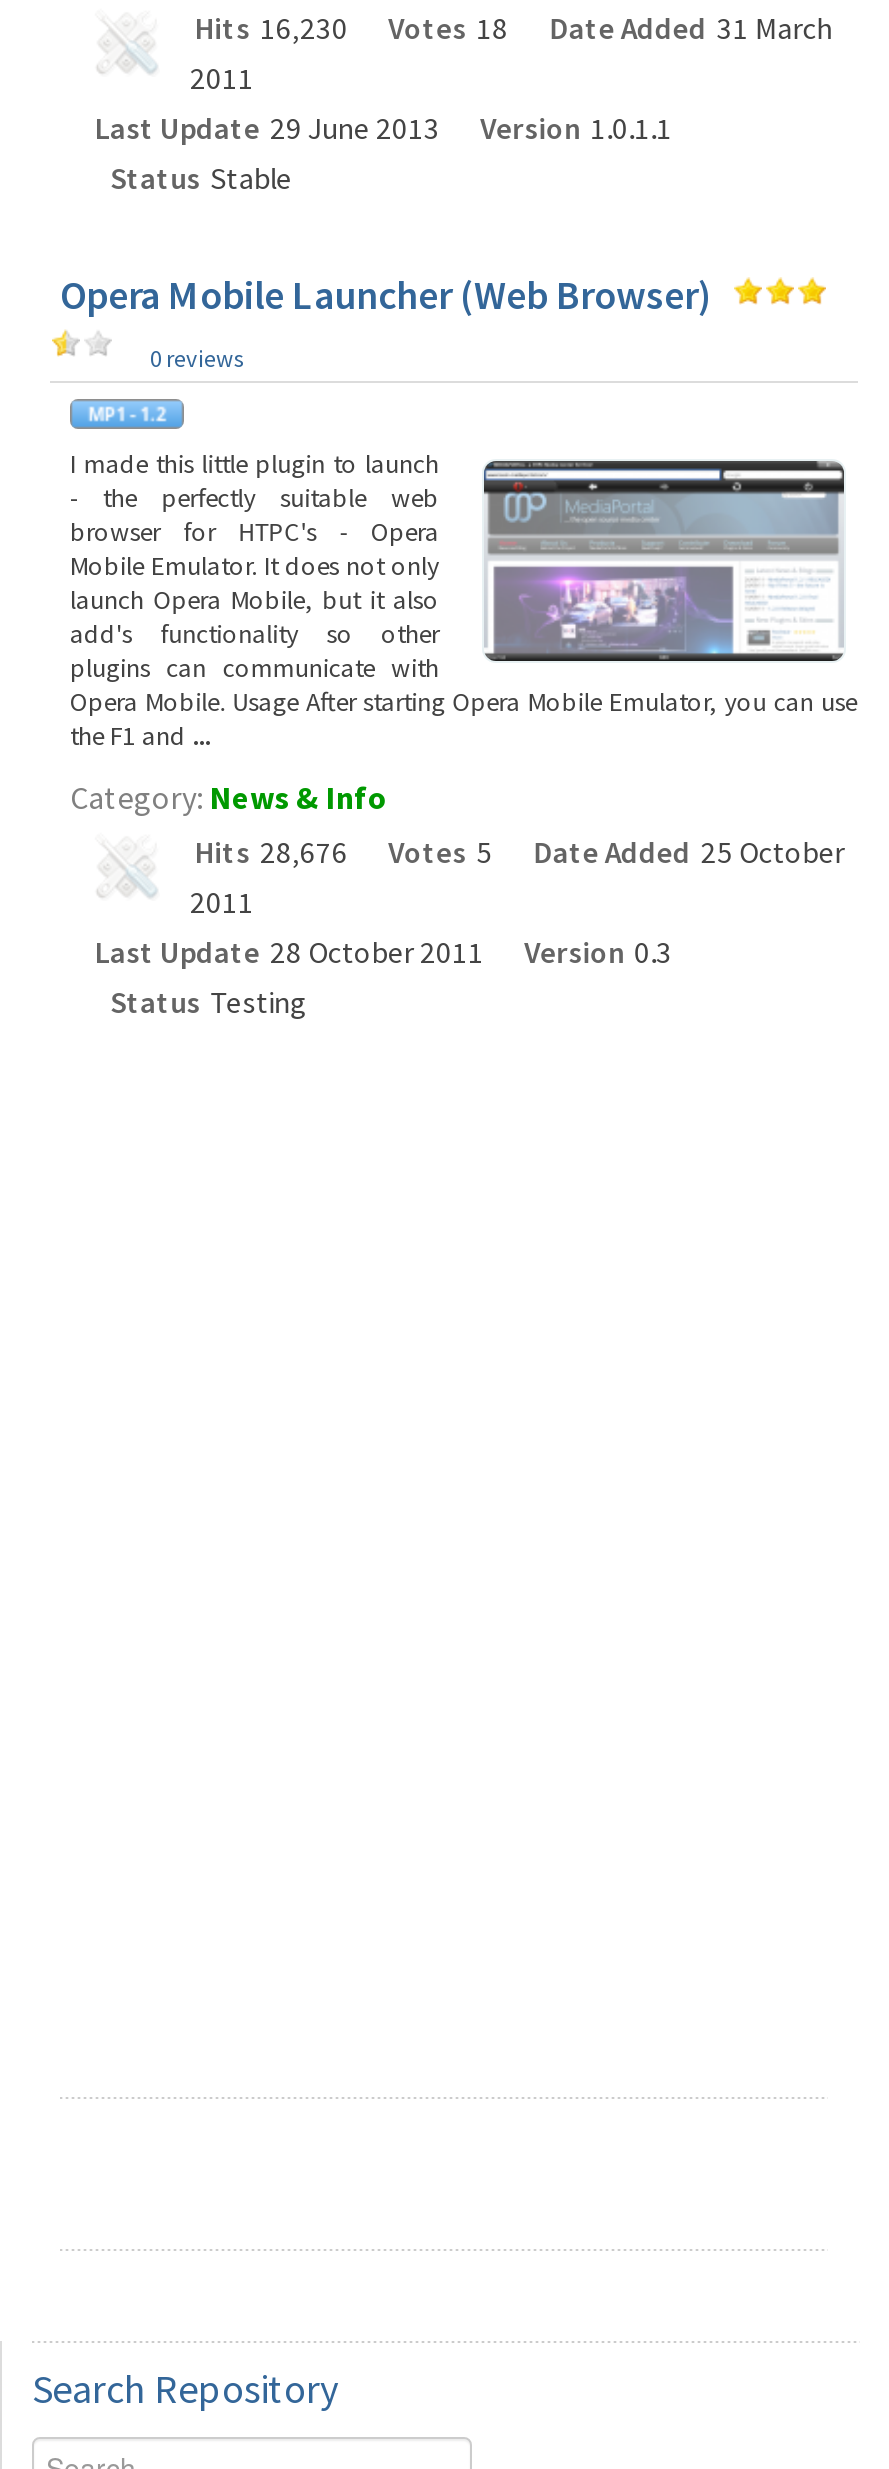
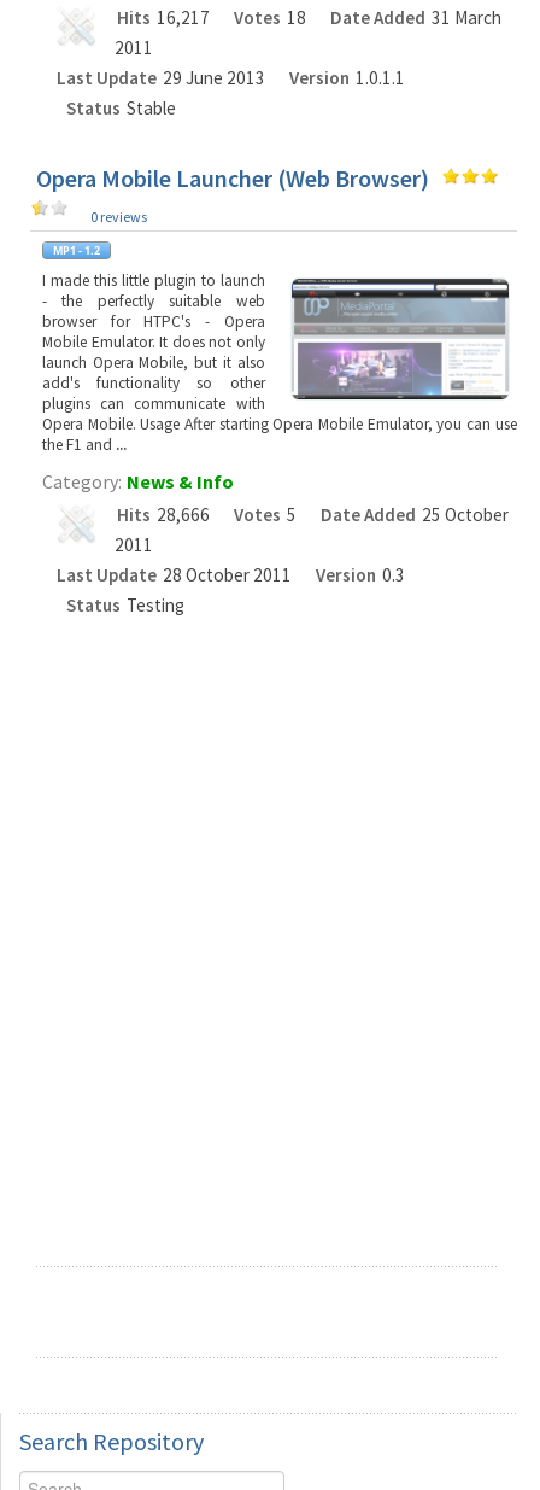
- Hits 16,230 Votes 18 Date Added 31 March
+ Hits 16,217 Votes 18 Date Added 31 March

- Hits 28,676 Votes 5 Date Added 25 October
+ Hits 28,666 Votes 5 Date Added 25 October
